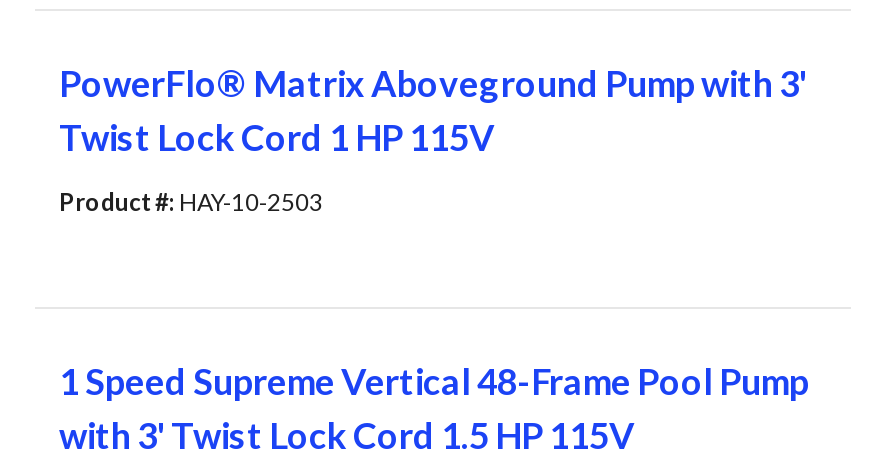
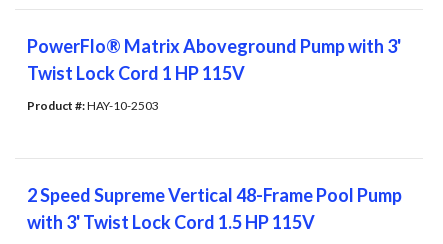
- 1 Speed Supreme Vertical 48-Frame Pool Pump
+ 2 Speed Supreme Vertical 48-Frame Pool Pump
